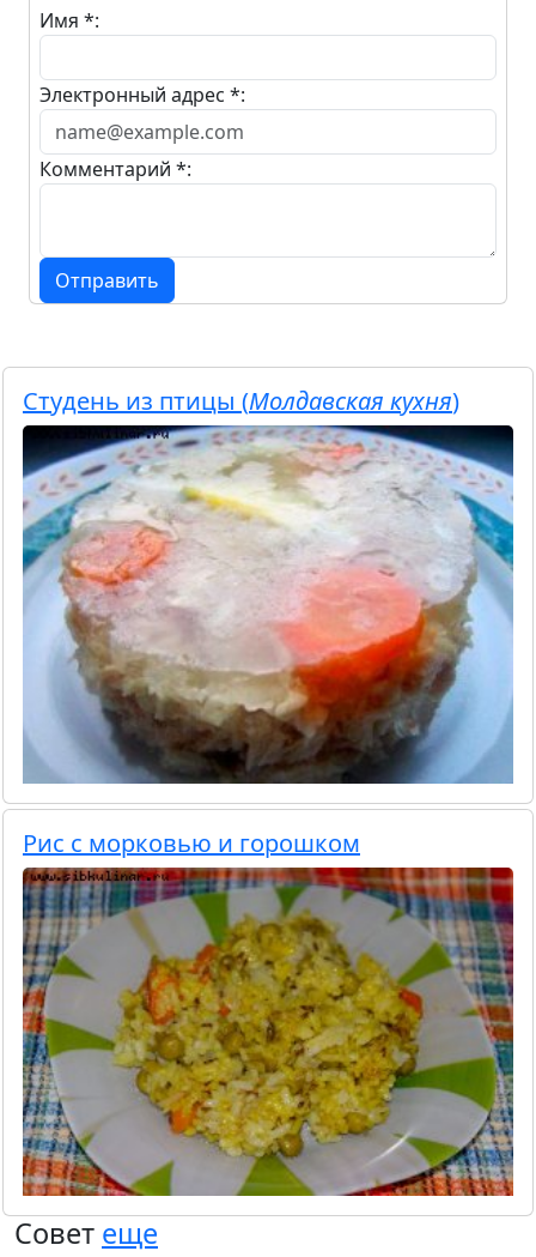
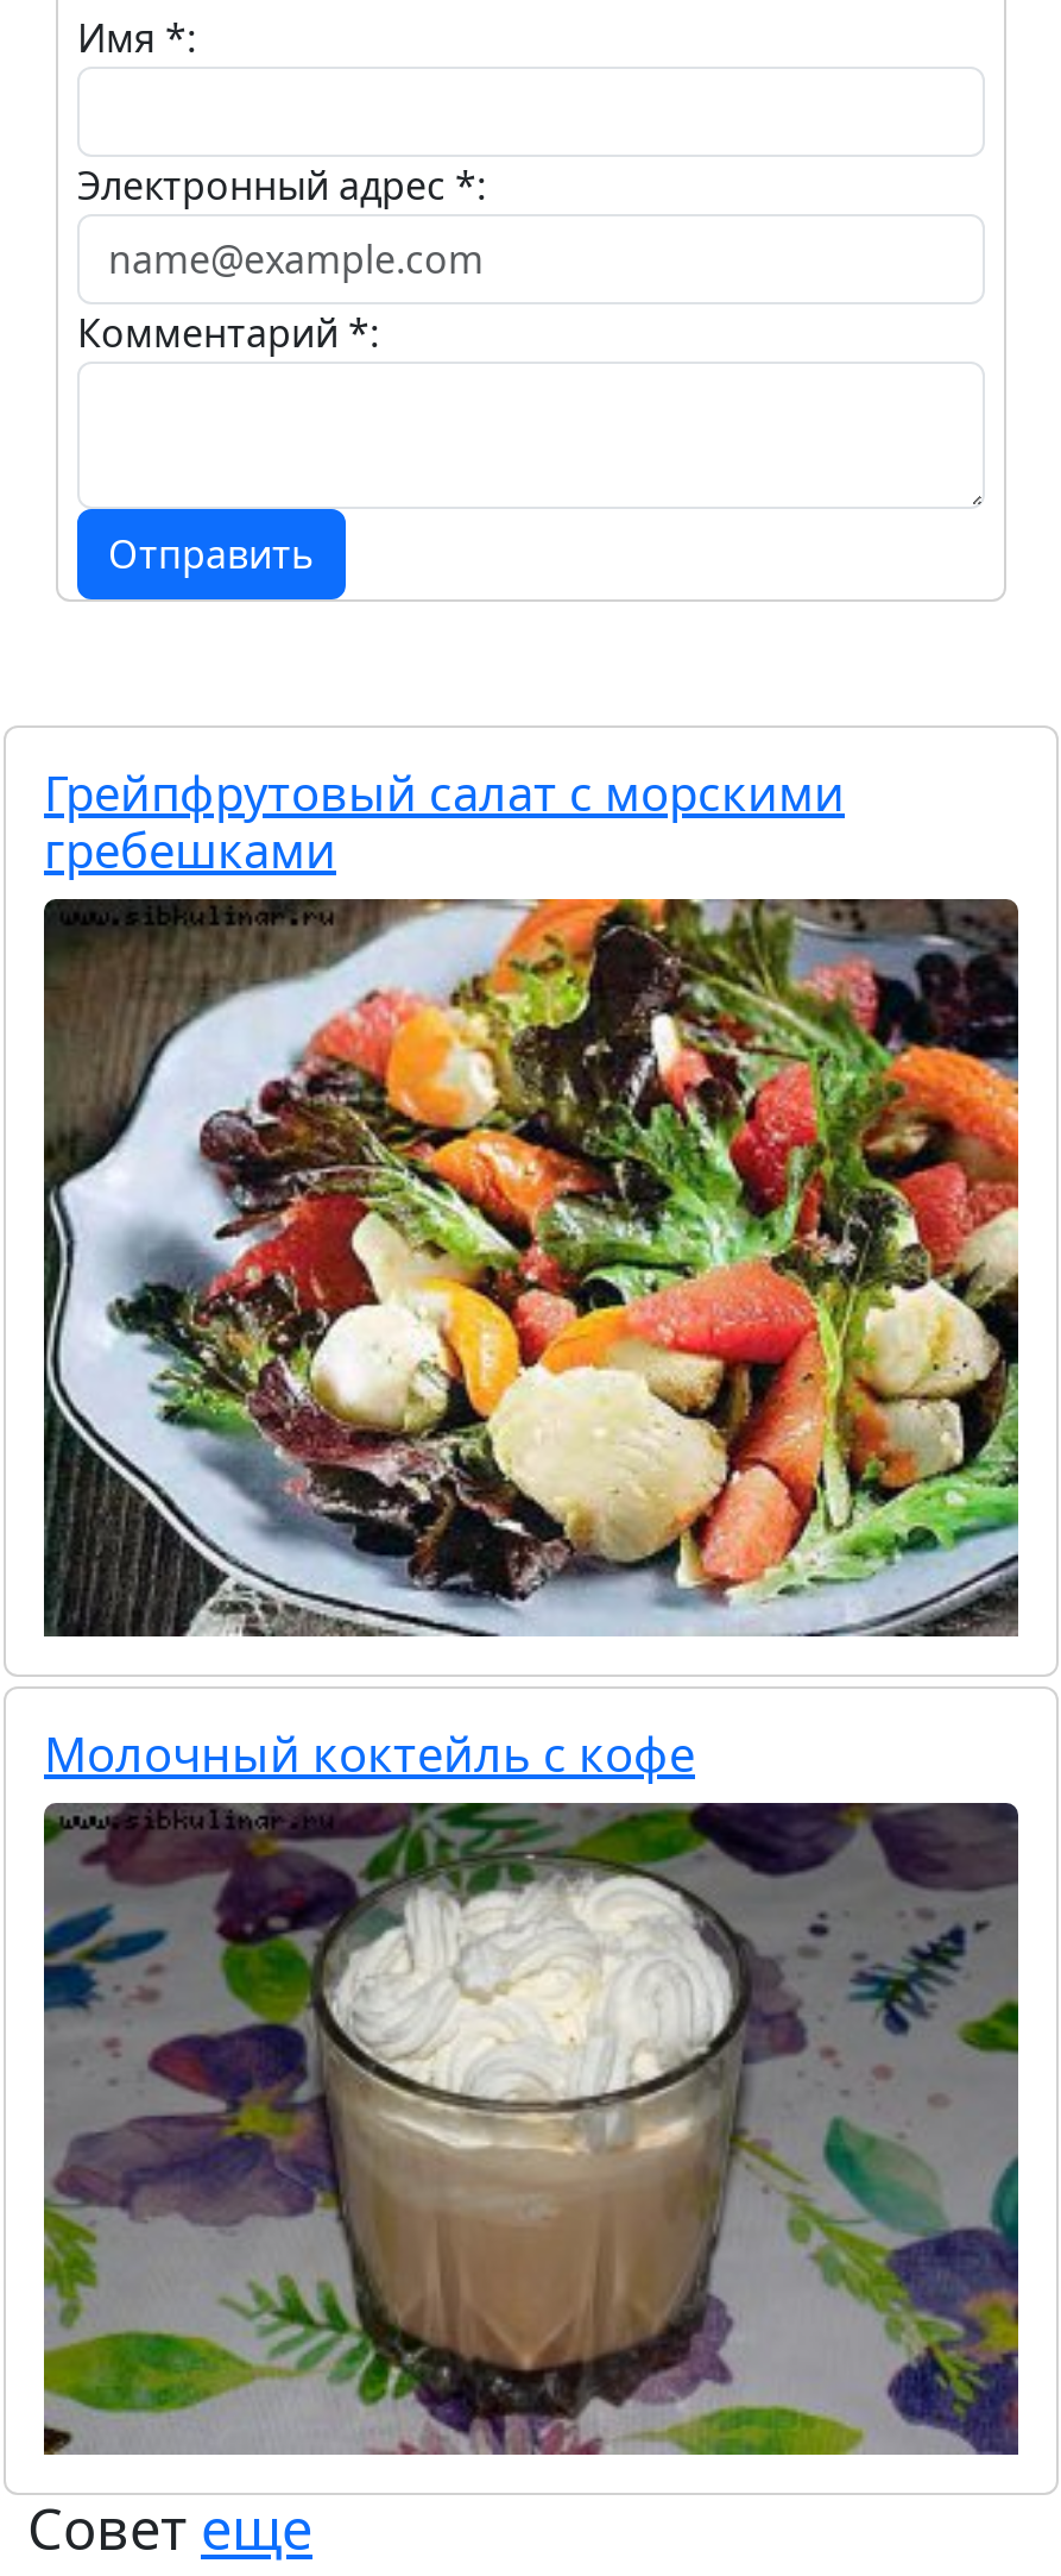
- Студень из птицы (Молдавская кухня)
+ Грейпфрутовый салат с морскими
+ гребешками

- [image]
- Рис с морковью и горошком
+ [image]
+ Молочный коктейль с кофе

- [image]
+ [image]
